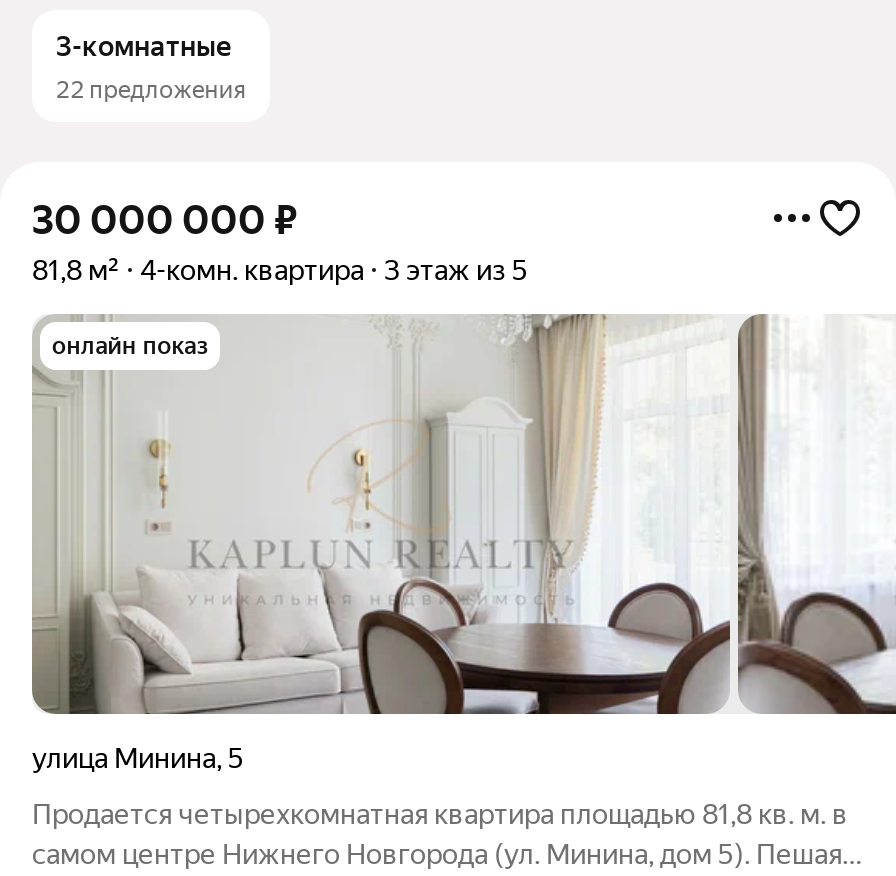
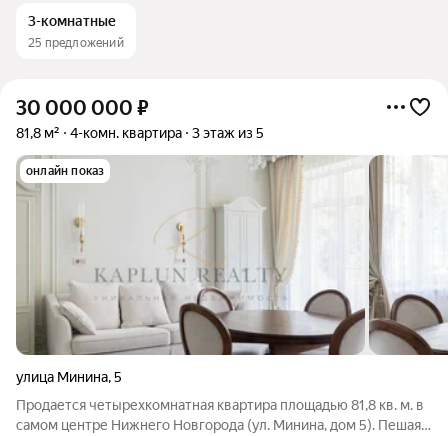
- 22 предложения
+ 25 предложений
